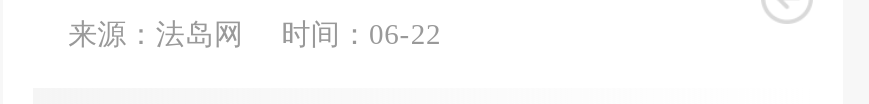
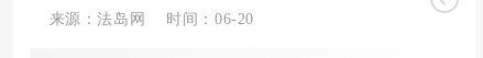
- 来源：法岛网 时间：06-22
+ 来源：法岛网 时间：06-20
